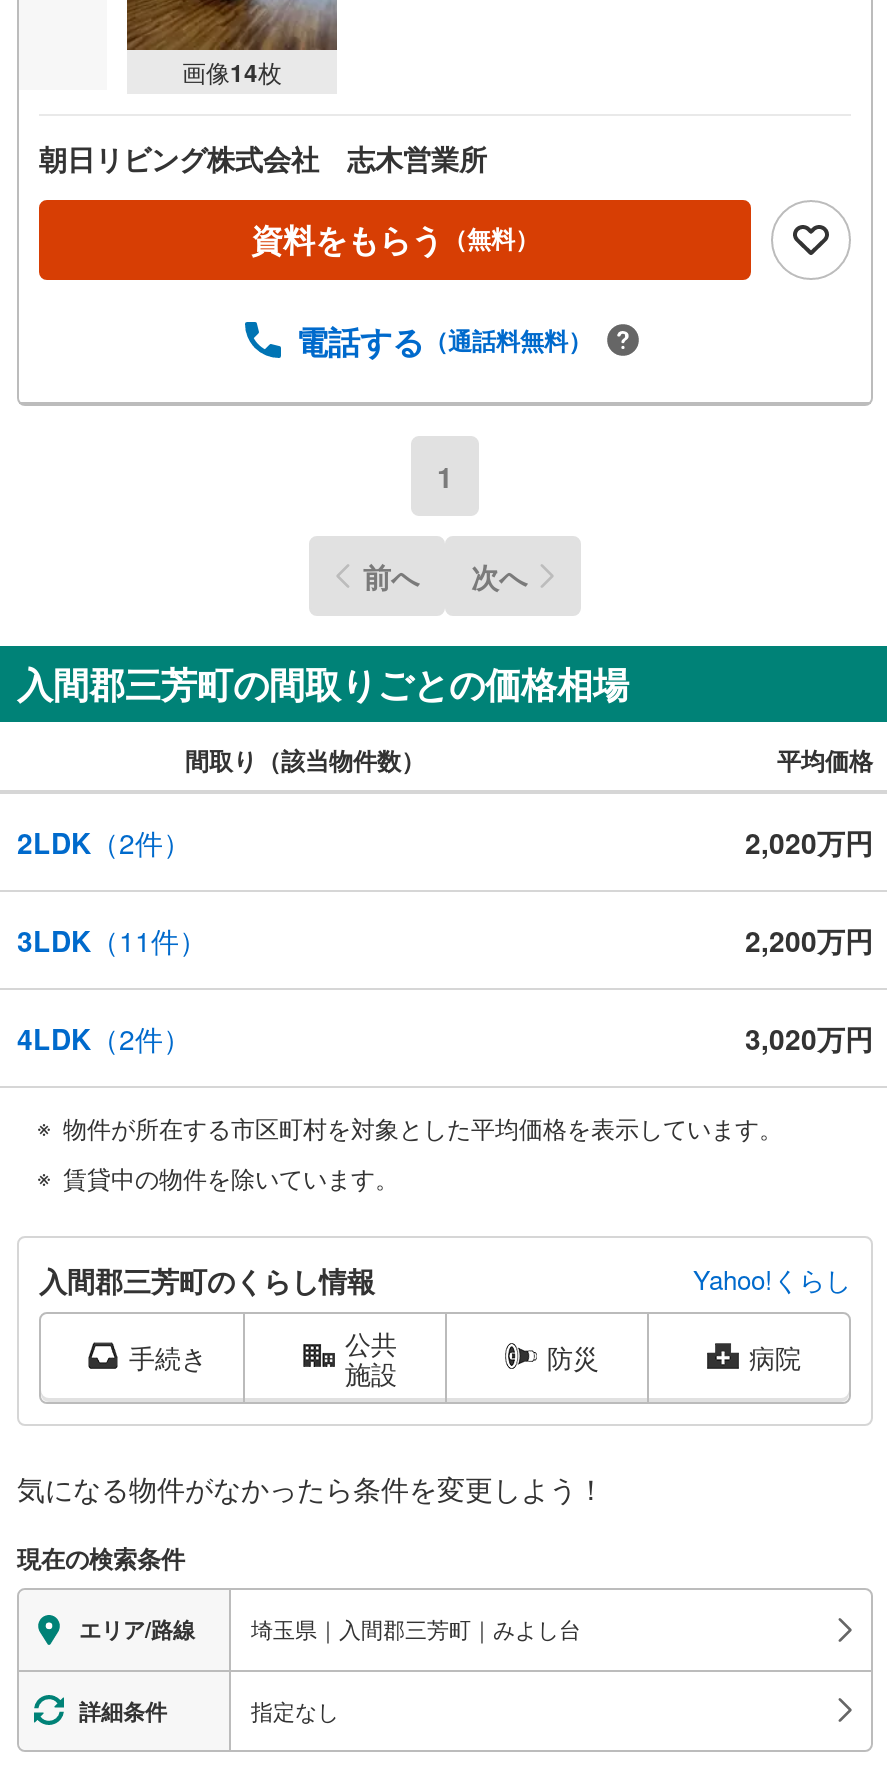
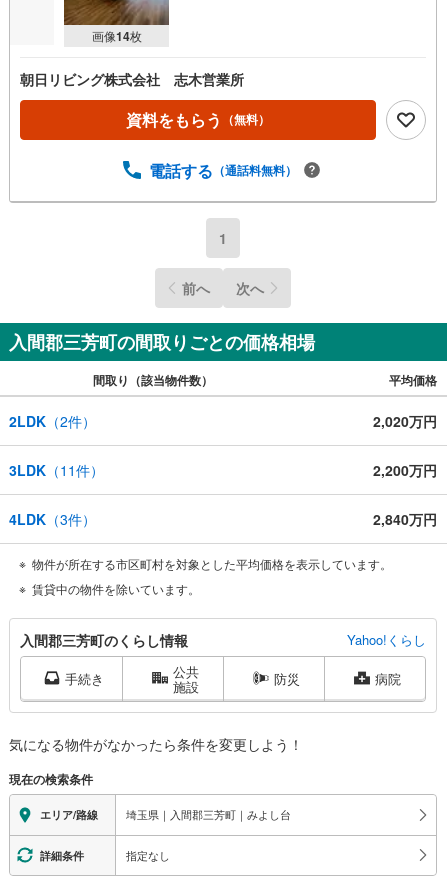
- 4LDK（2件）
+ 4LDK（3件）

- 3,020万円
+ 2,840万円
